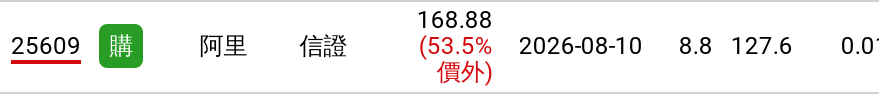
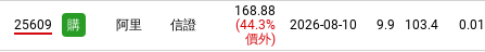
- (53.5%
+ (44.3%

- 8.8
+ 9.9

- 127.6
+ 103.4
